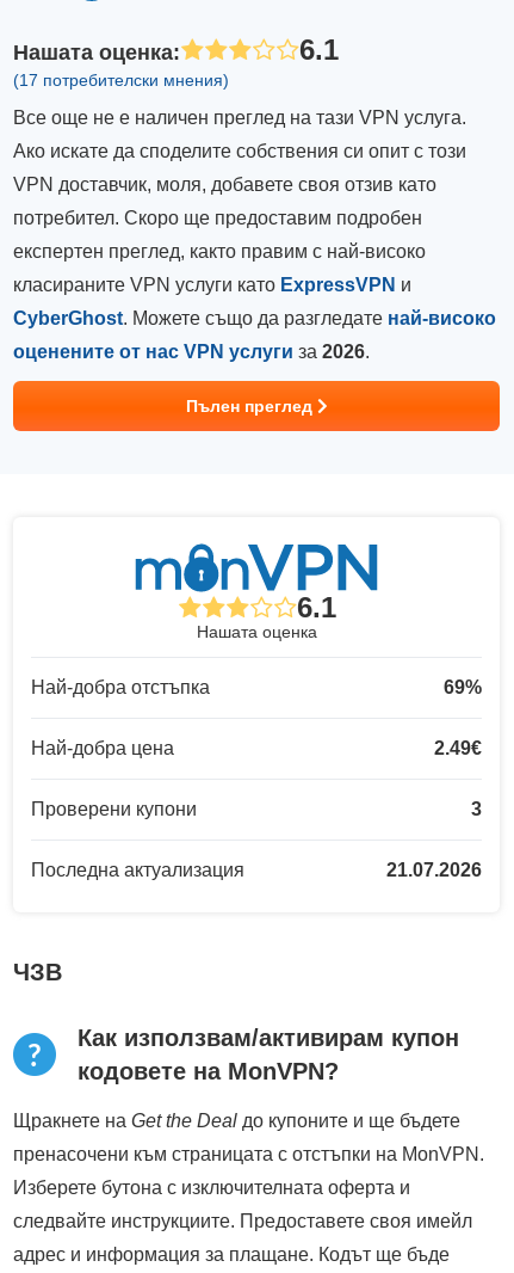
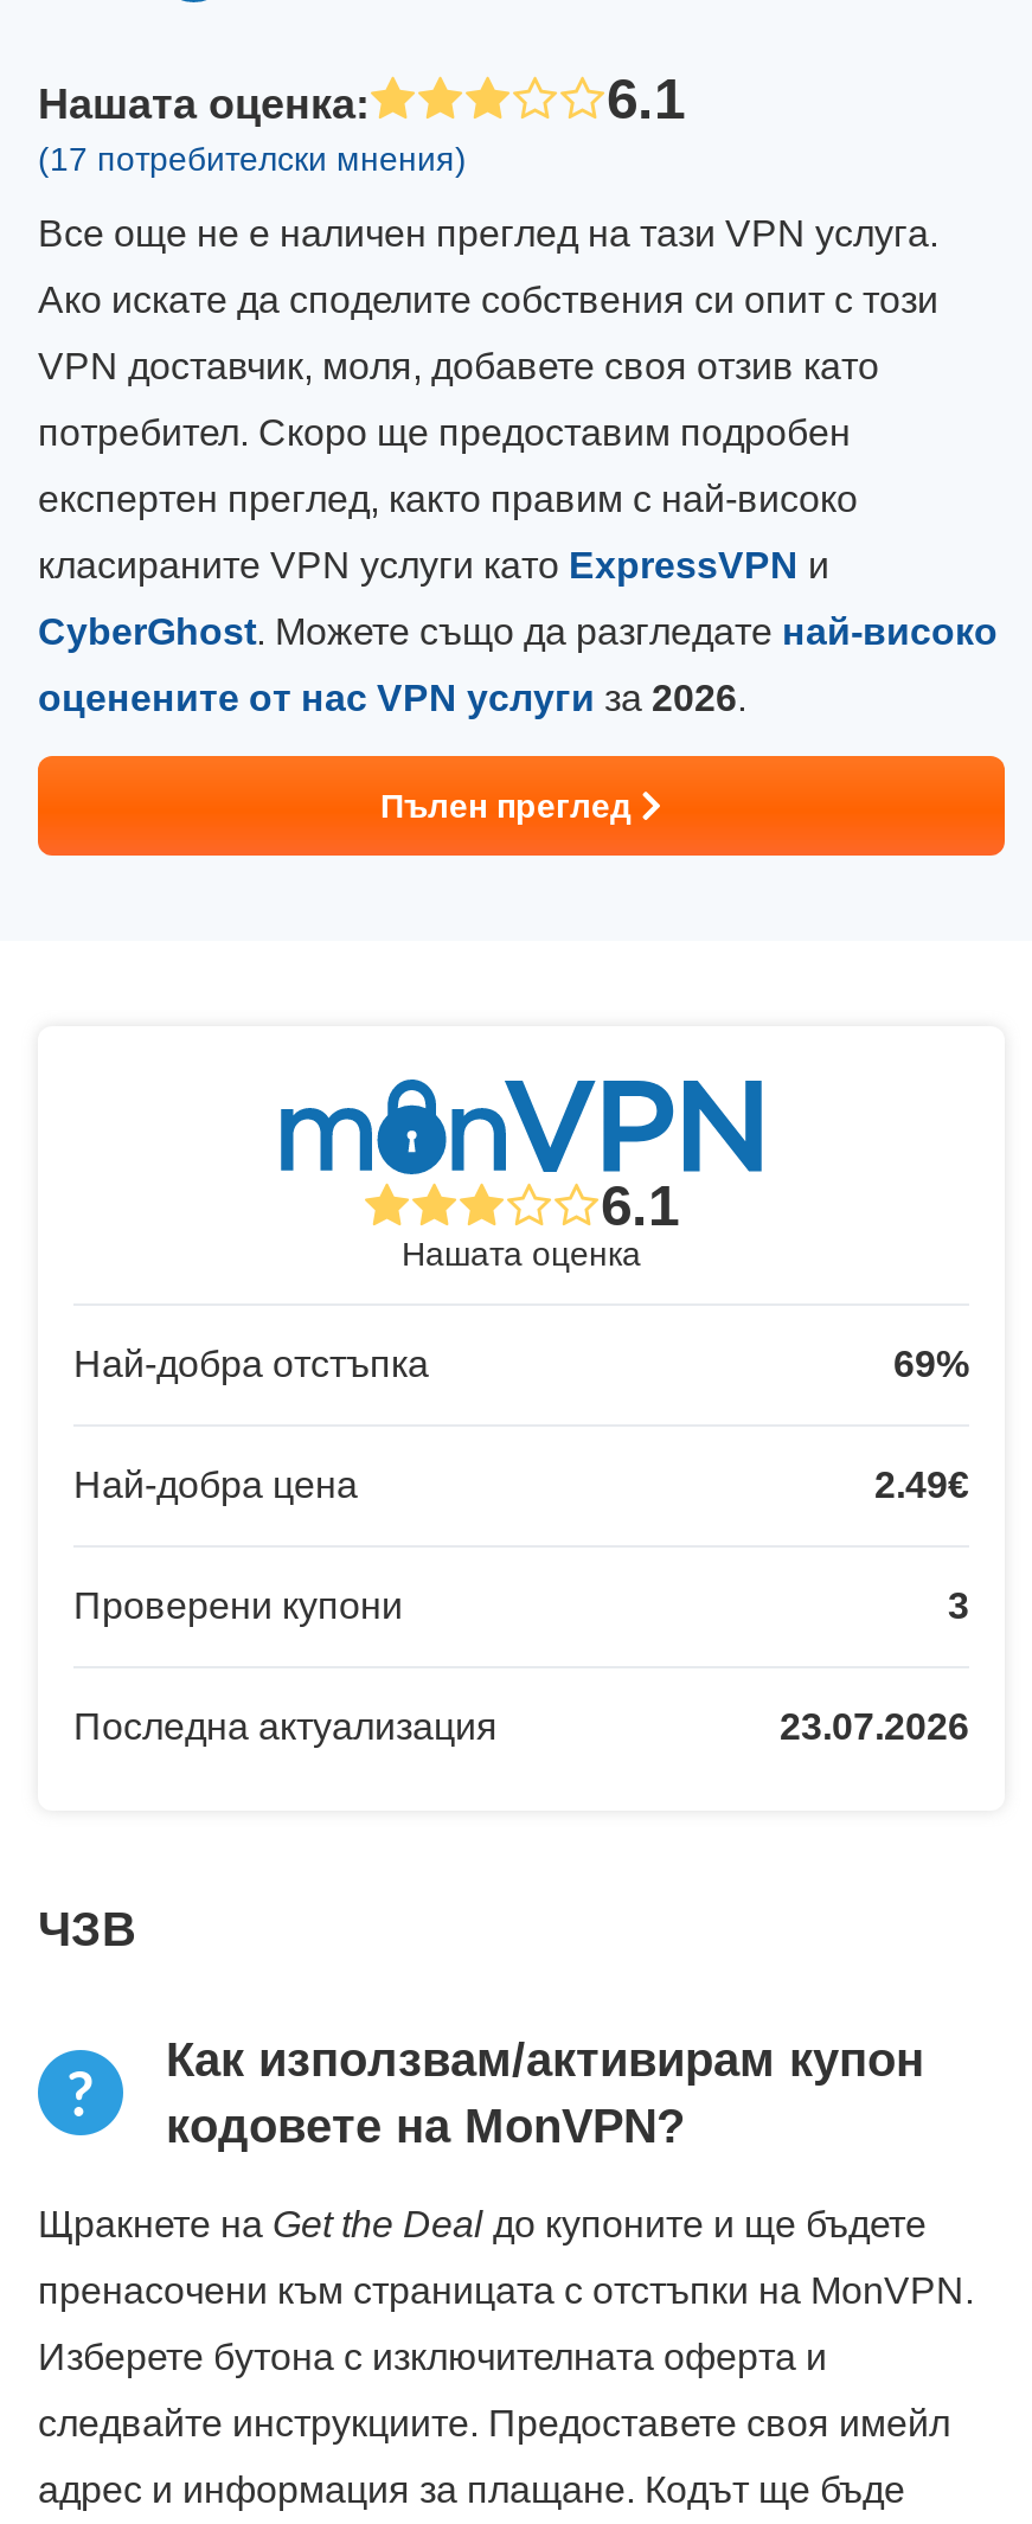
- 21.07.2026
+ 23.07.2026
